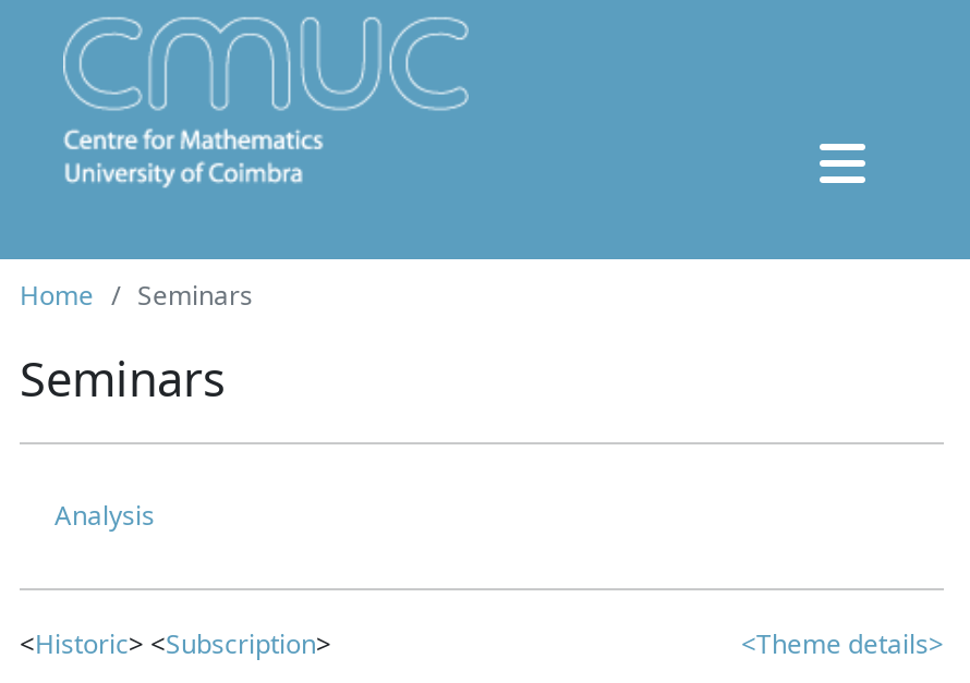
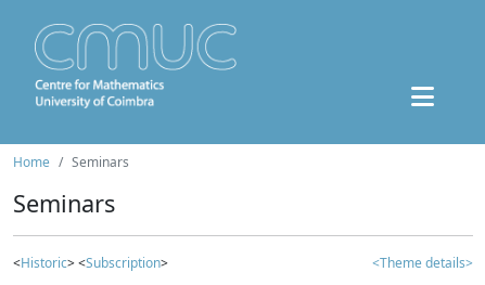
- Analysis
